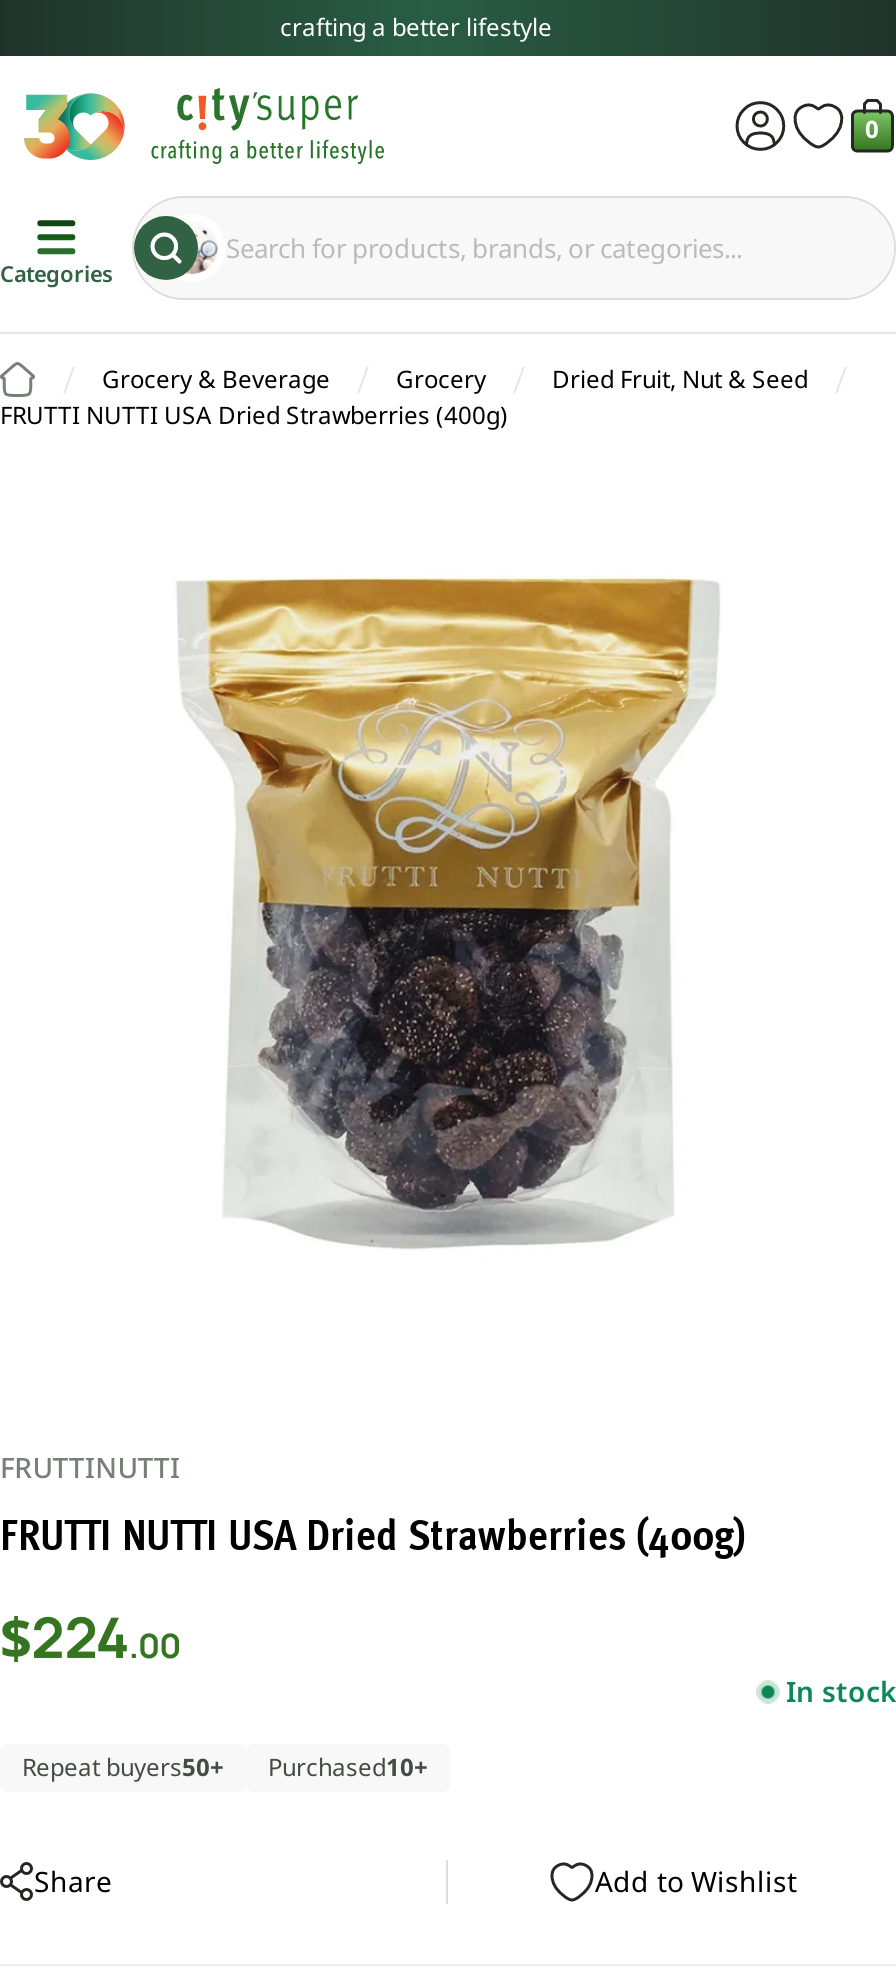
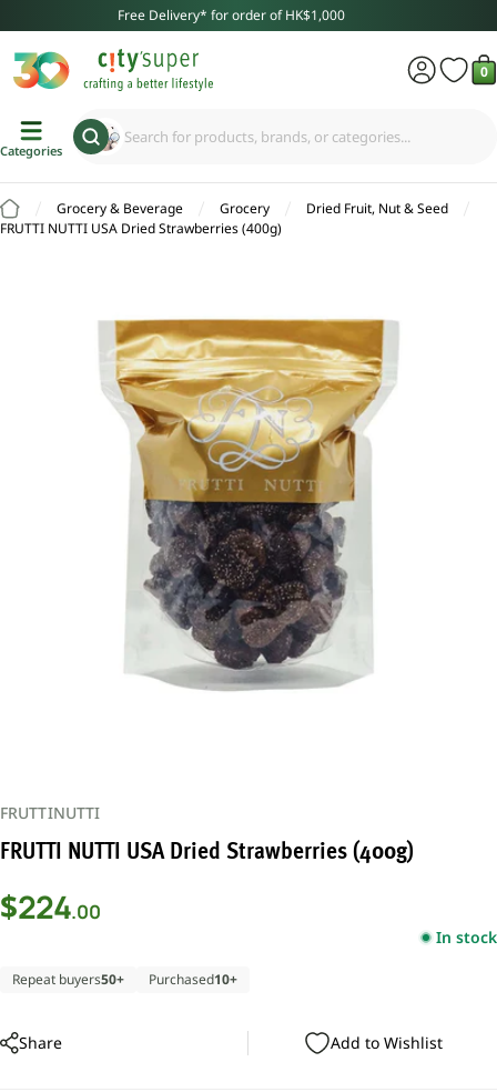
- crafting a better lifestyle
+ Free Delivery* for order of HK$1,000
